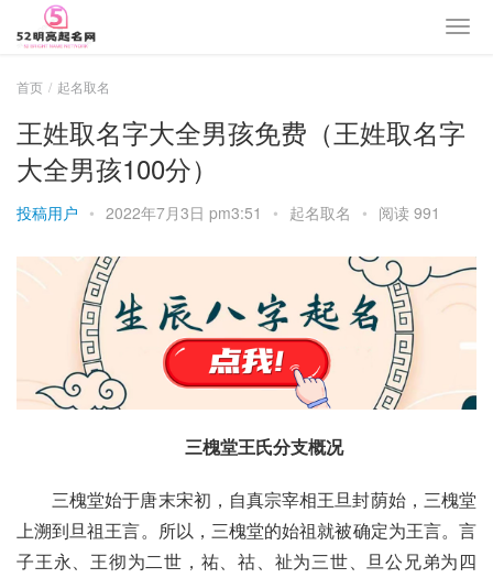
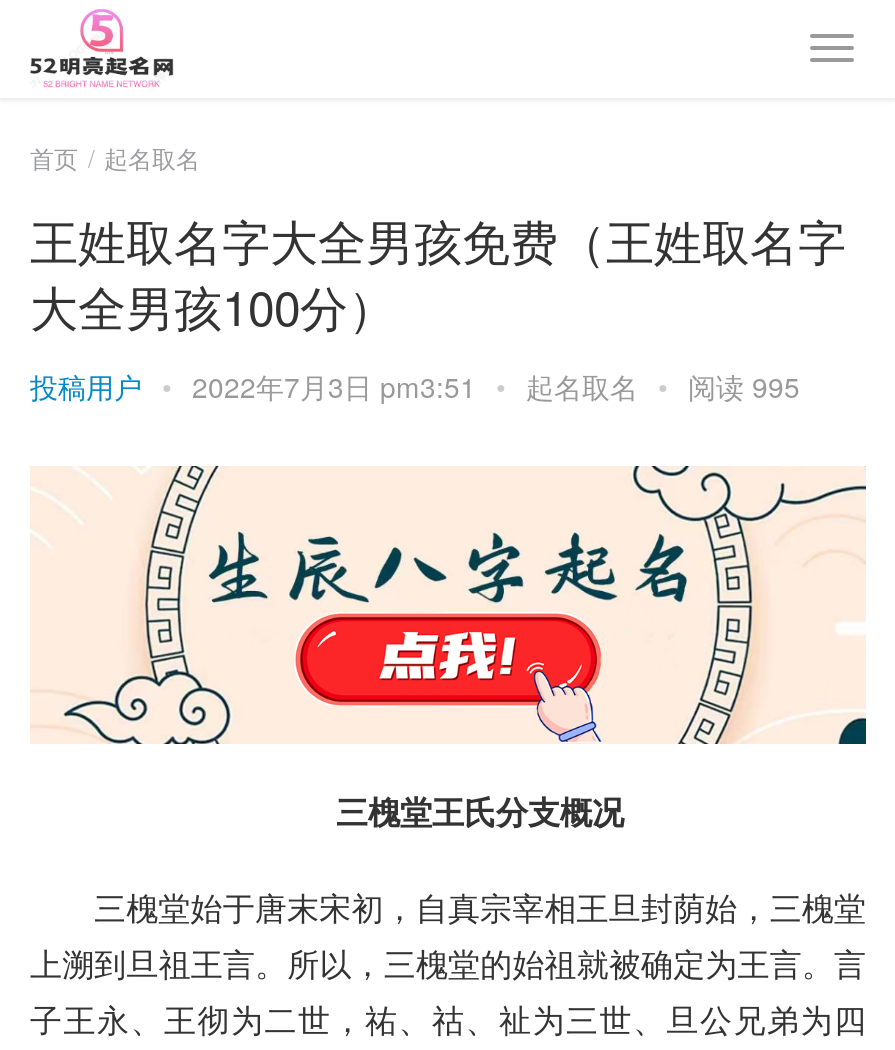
- 投稿用户 • 2022年7月3日 pm3:51 • 起名取名 • 阅读 991
+ 投稿用户 • 2022年7月3日 pm3:51 • 起名取名 • 阅读 995
